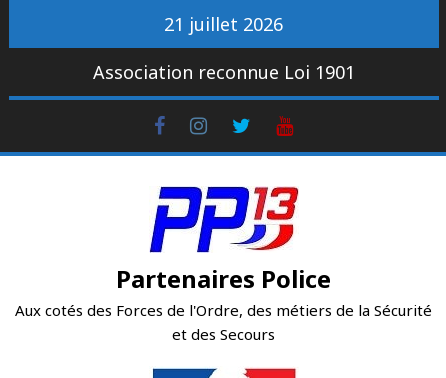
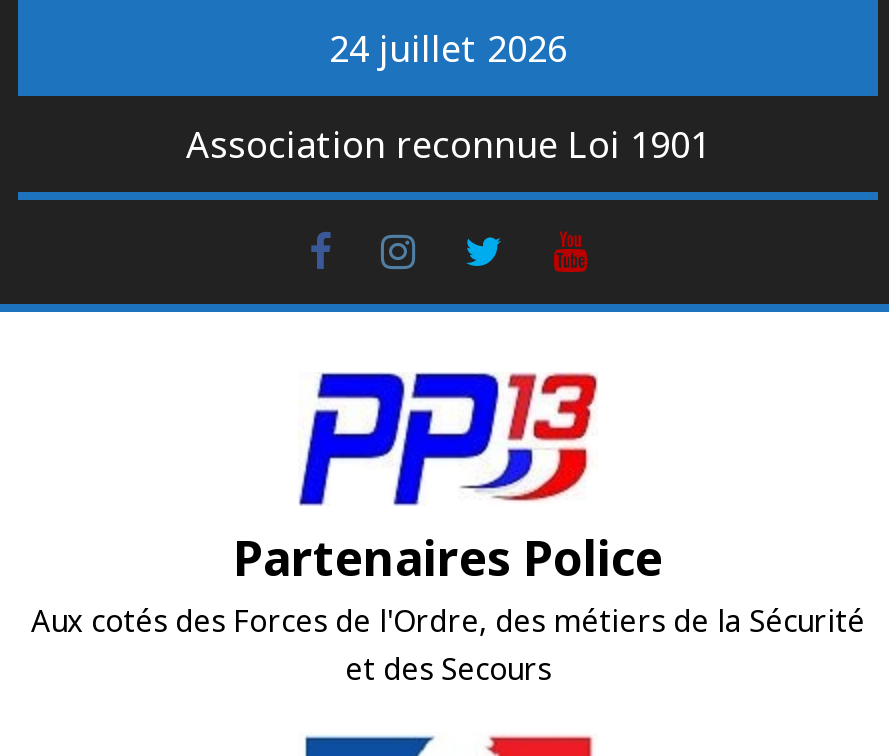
- 21 juillet 2026
+ 24 juillet 2026
